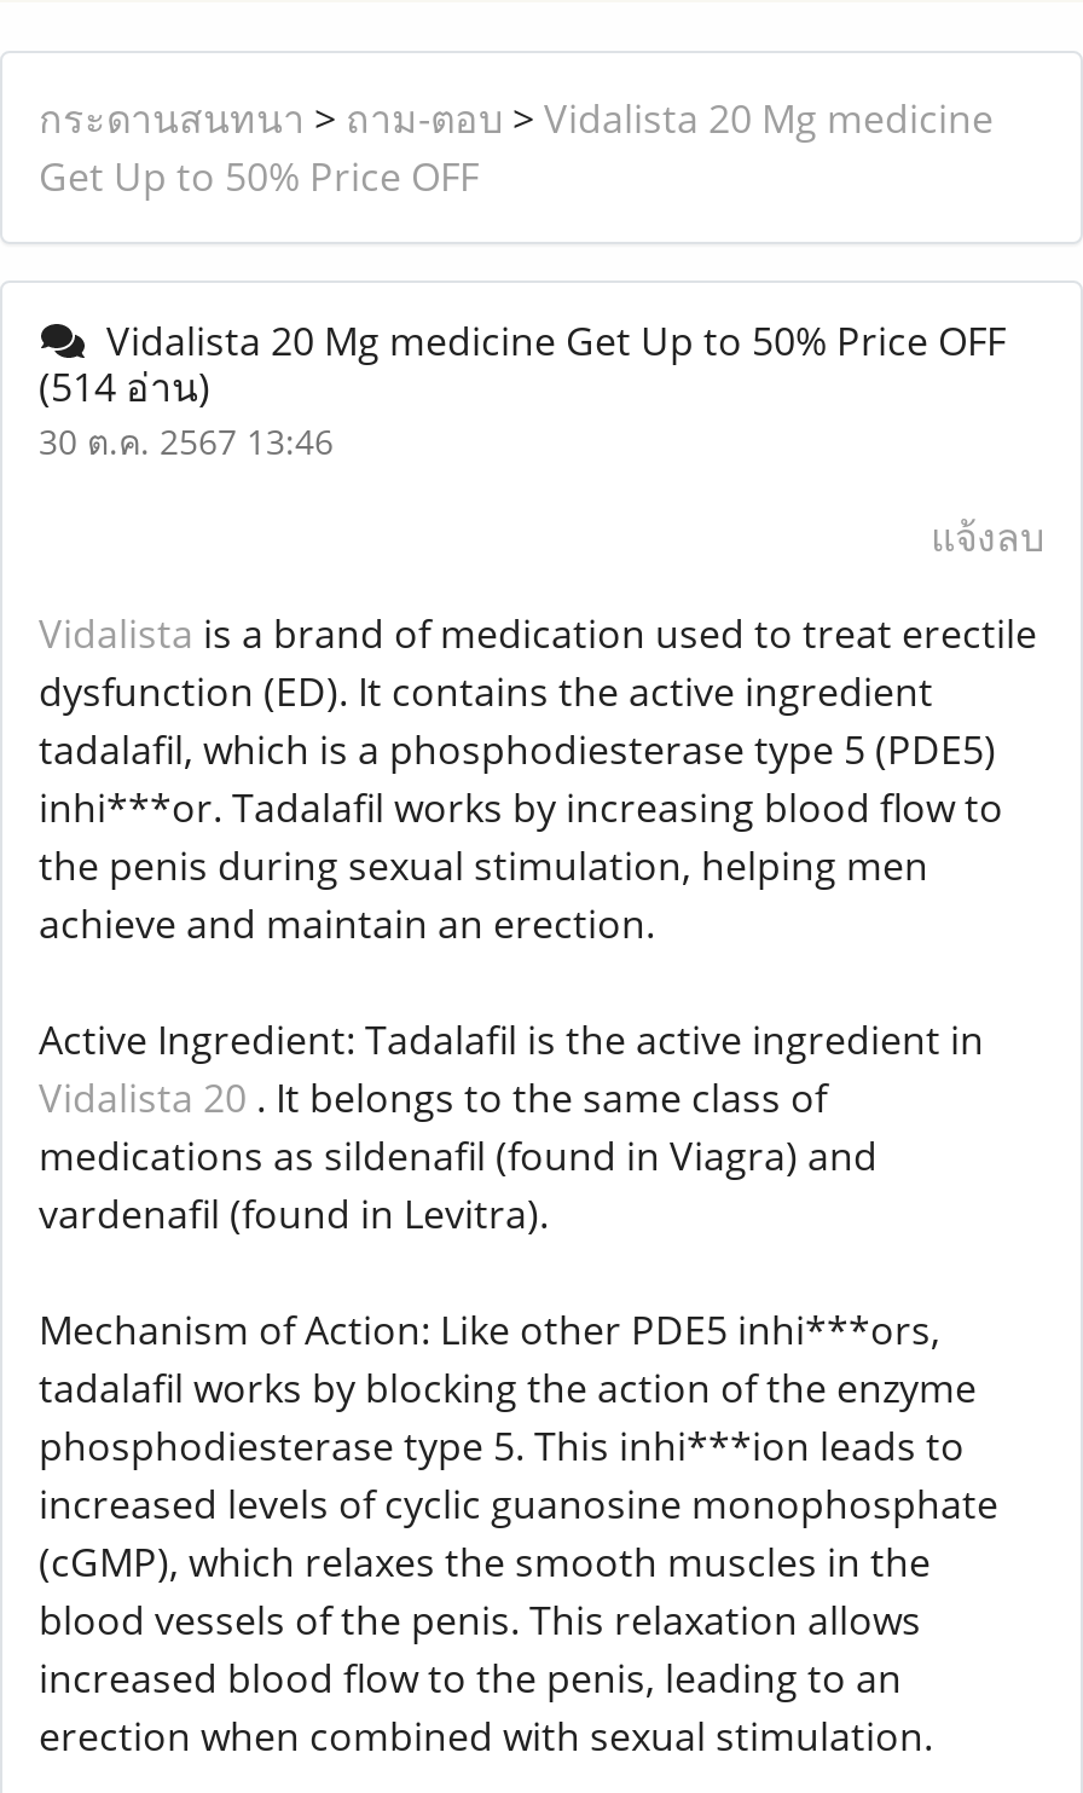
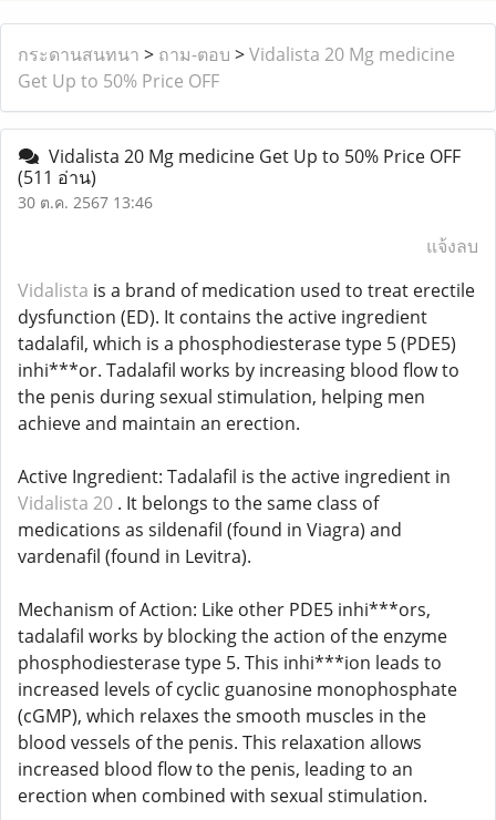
- (514 อ่าน)
+ (511 อ่าน)
